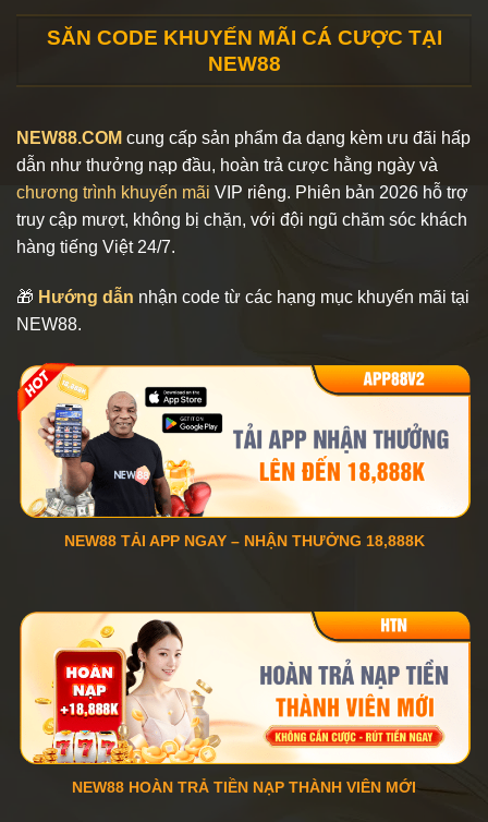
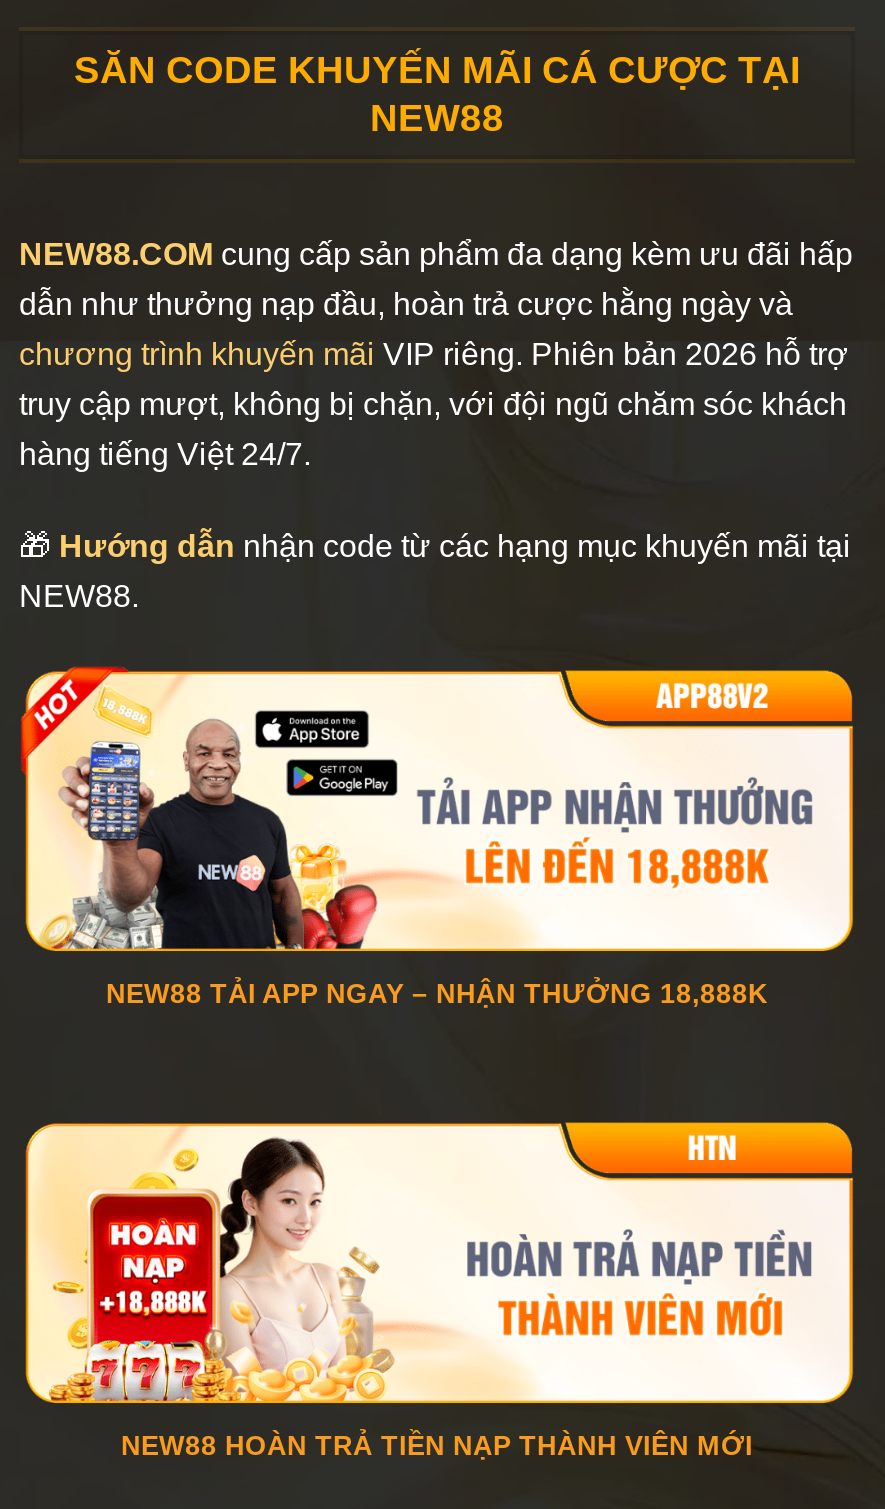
- [image]
+ [image]
